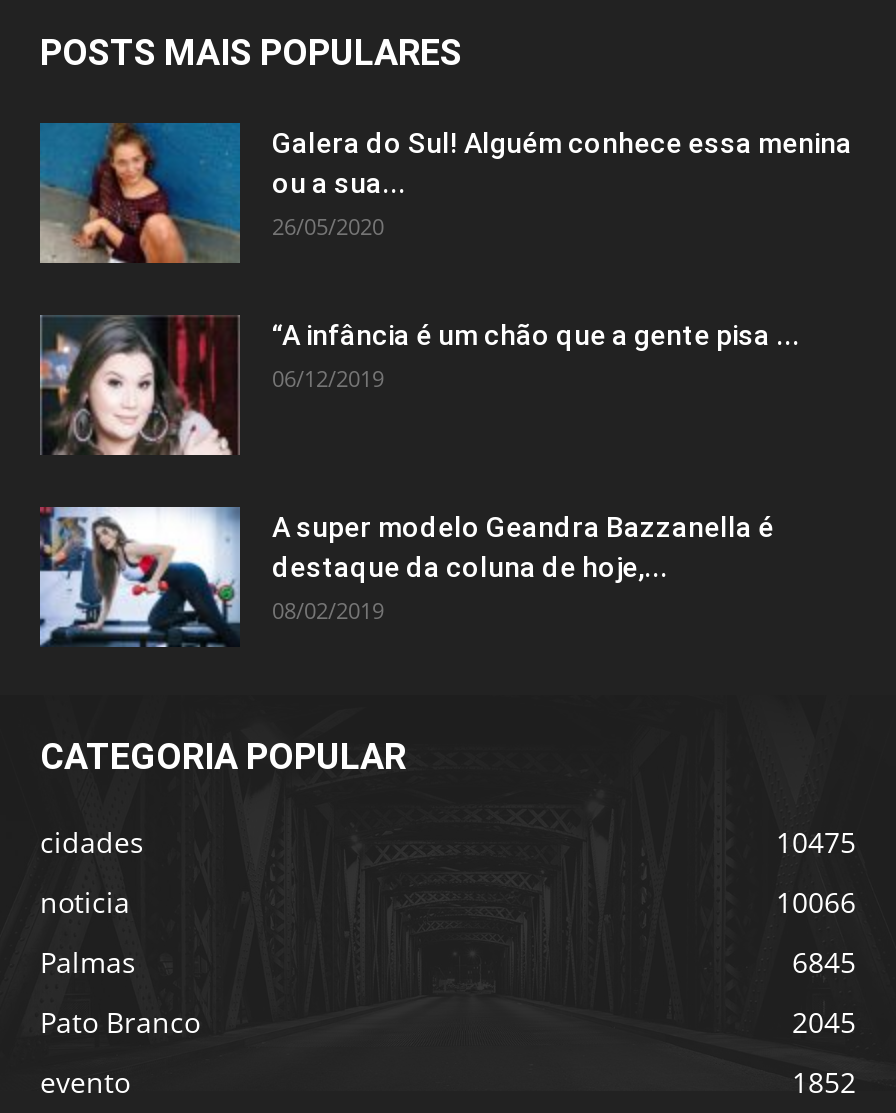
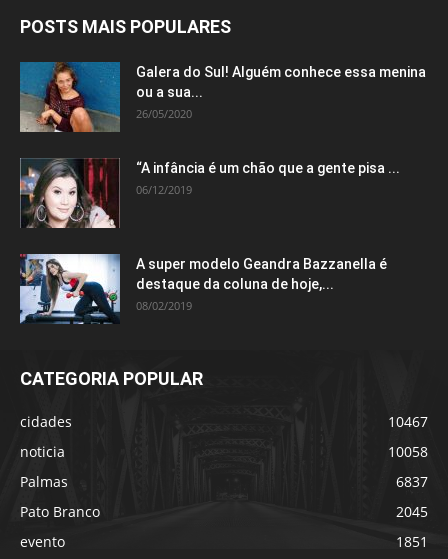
- 10475
+ 10467

- 10066
+ 10058

- 6845
+ 6837

- 1852
+ 1851
